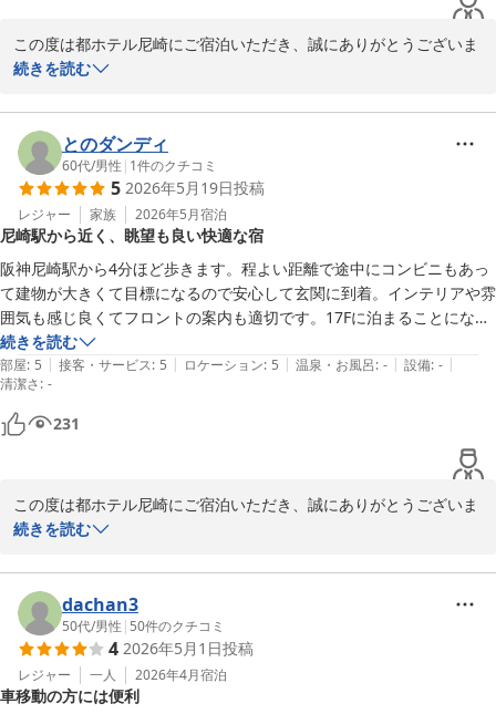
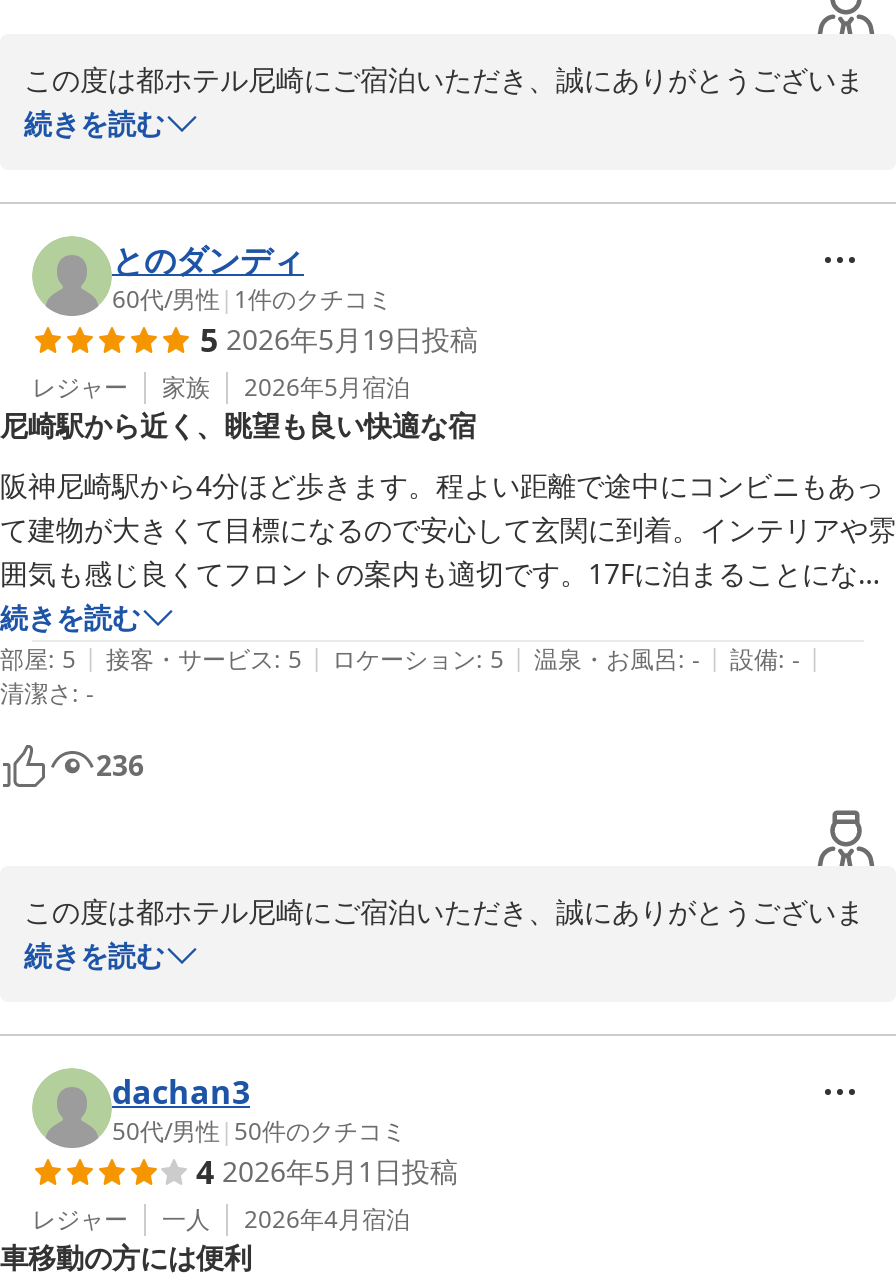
- 231
+ 236
